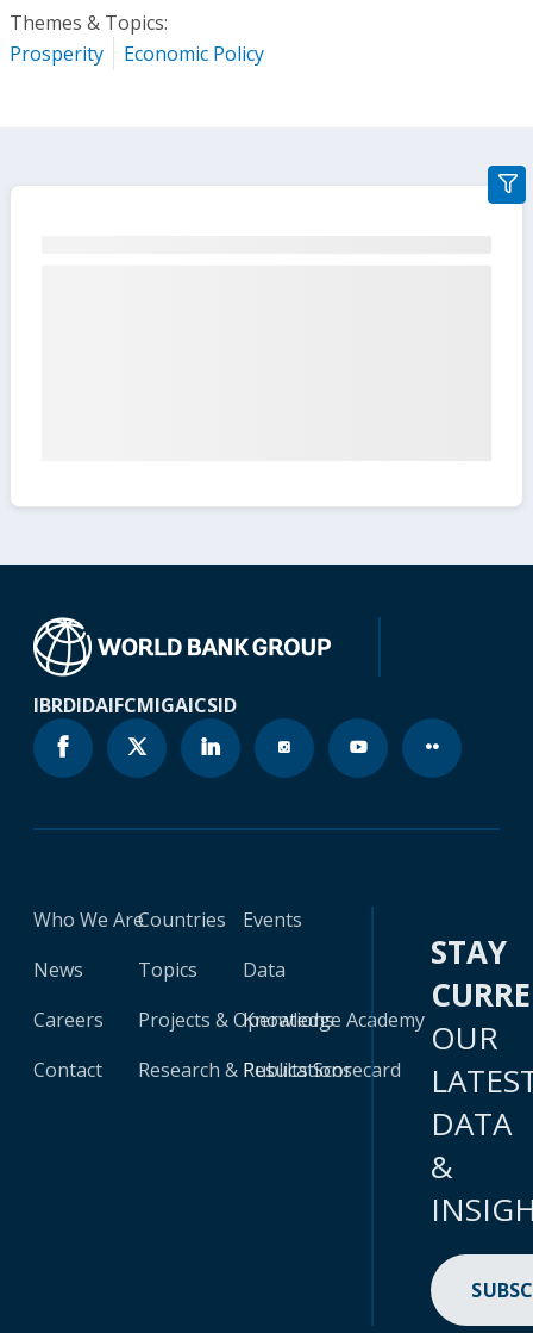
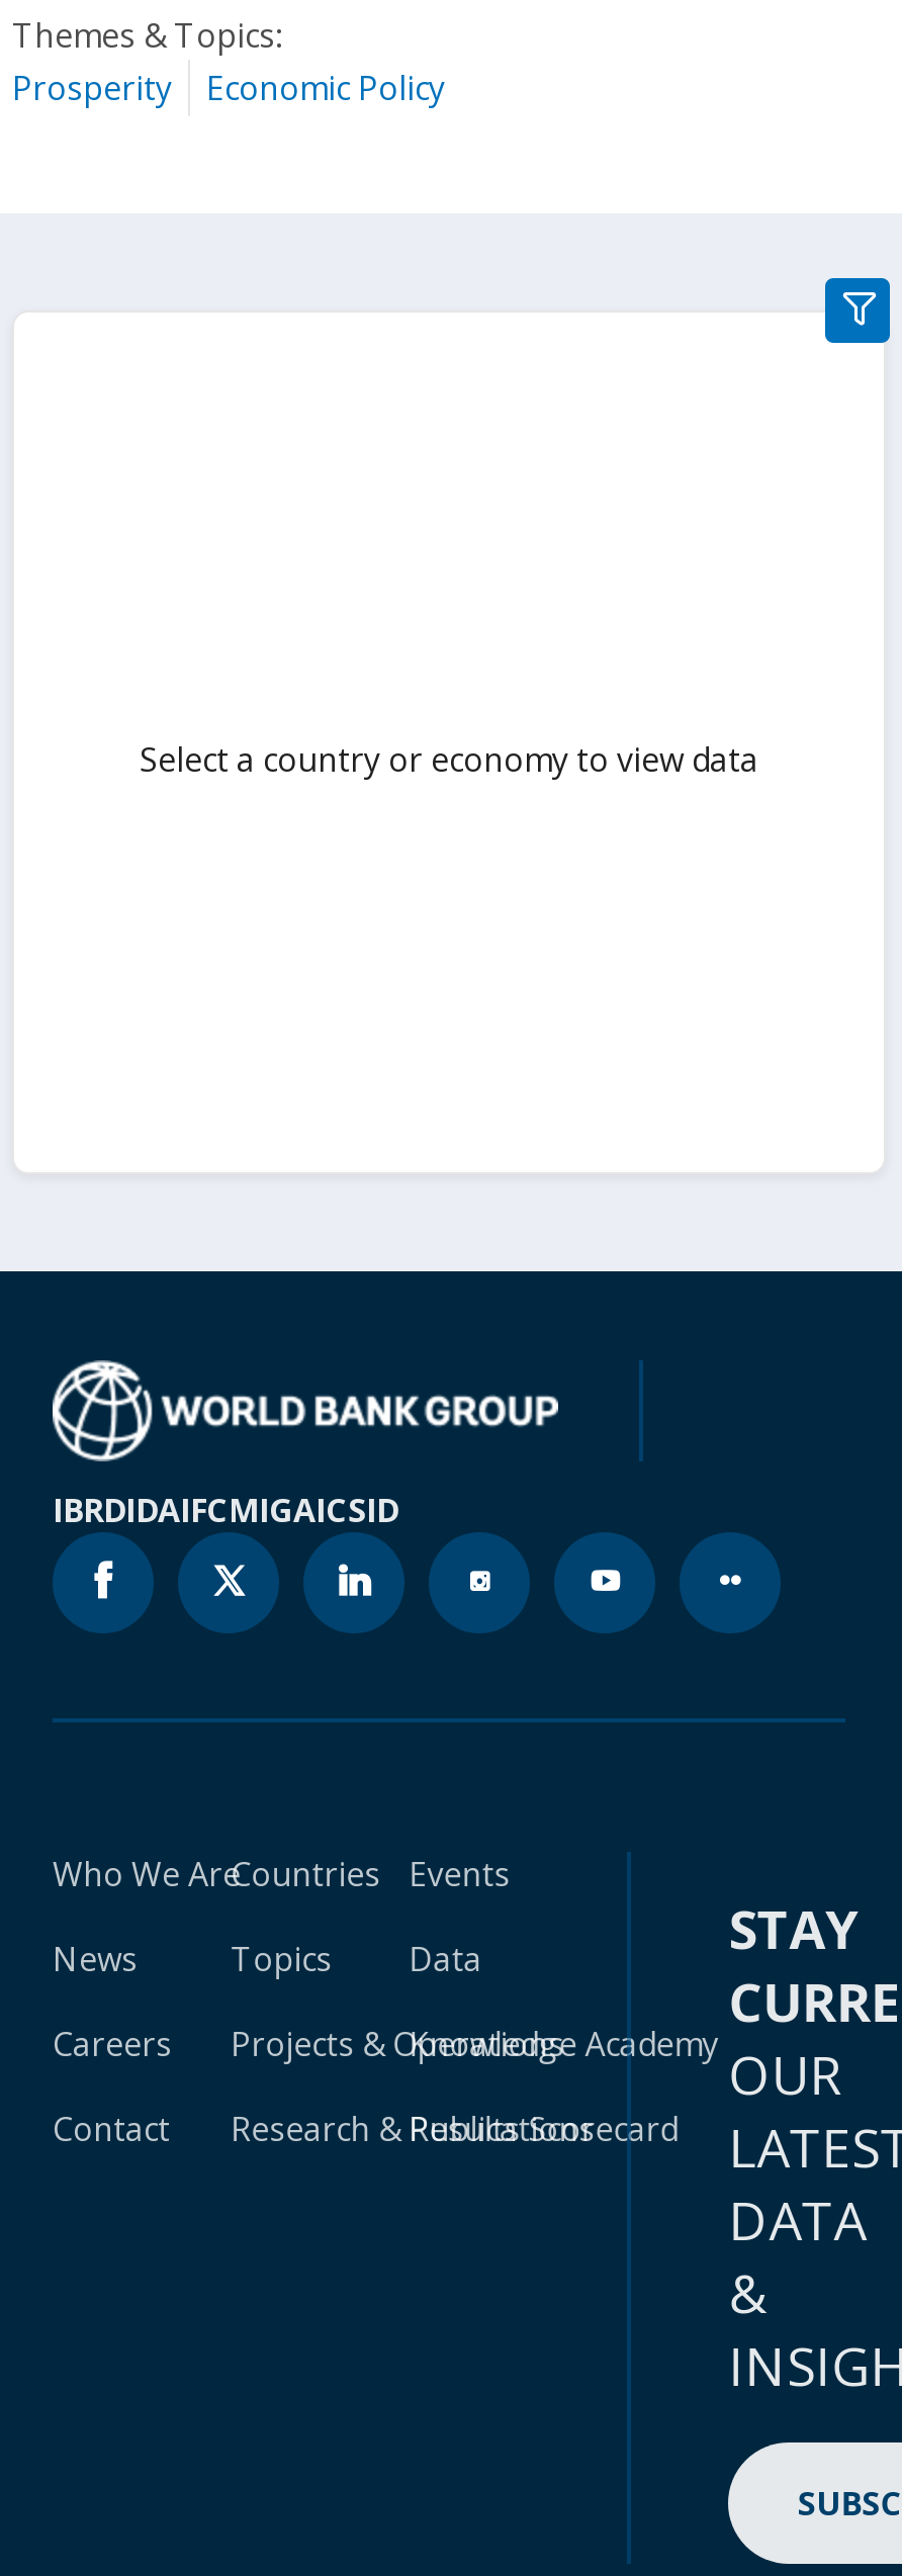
+ Select a country or economy to view data
